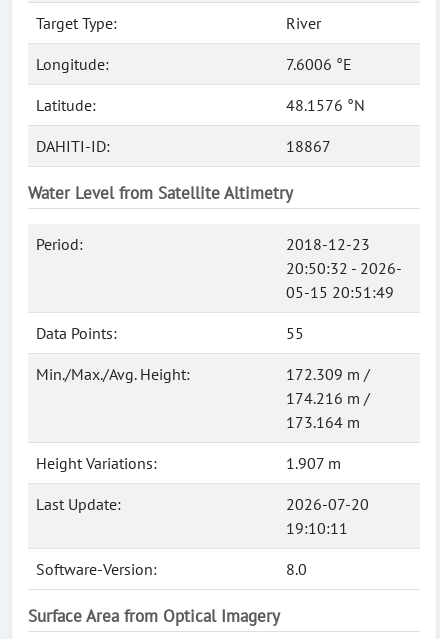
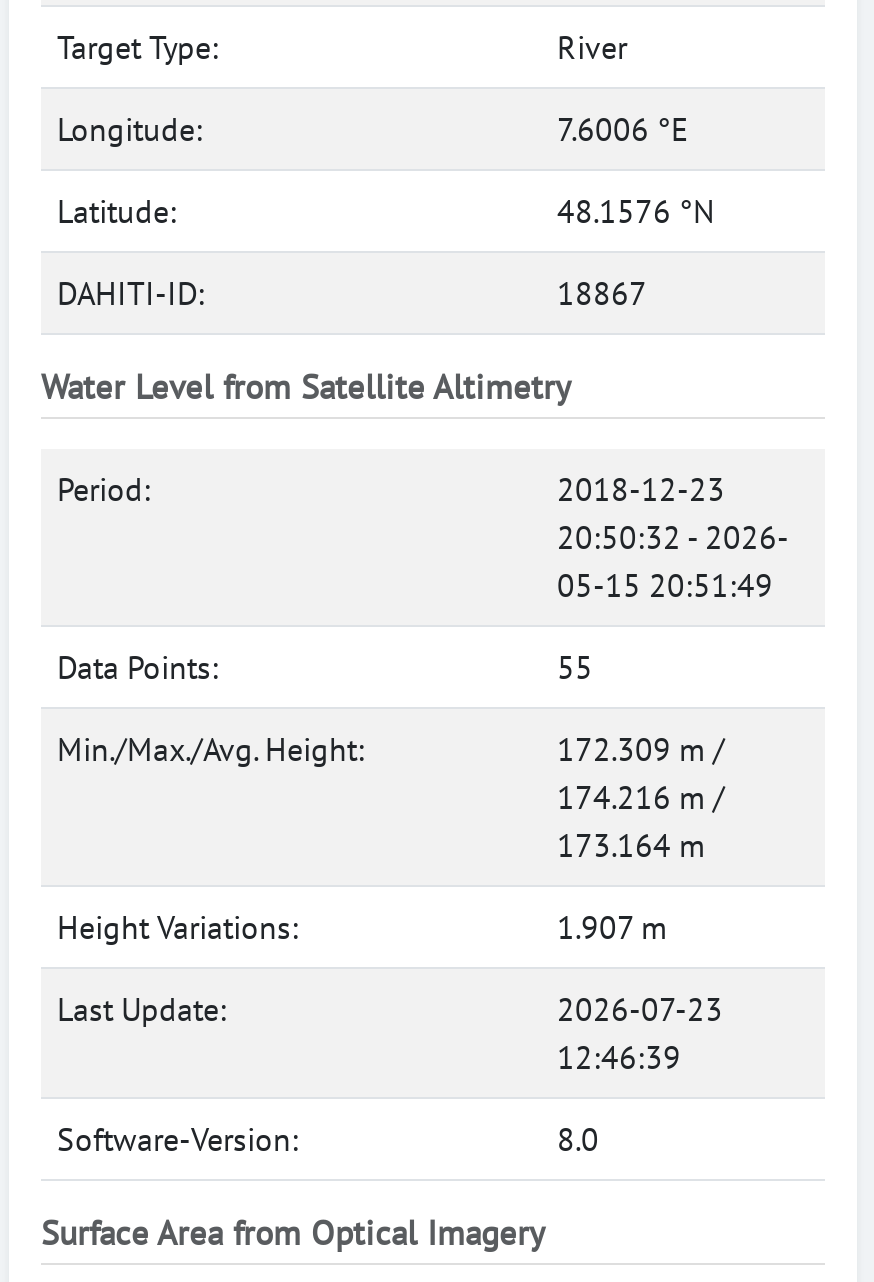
- 2026-07-20
+ 2026-07-23

- 19:10:11
+ 12:46:39
